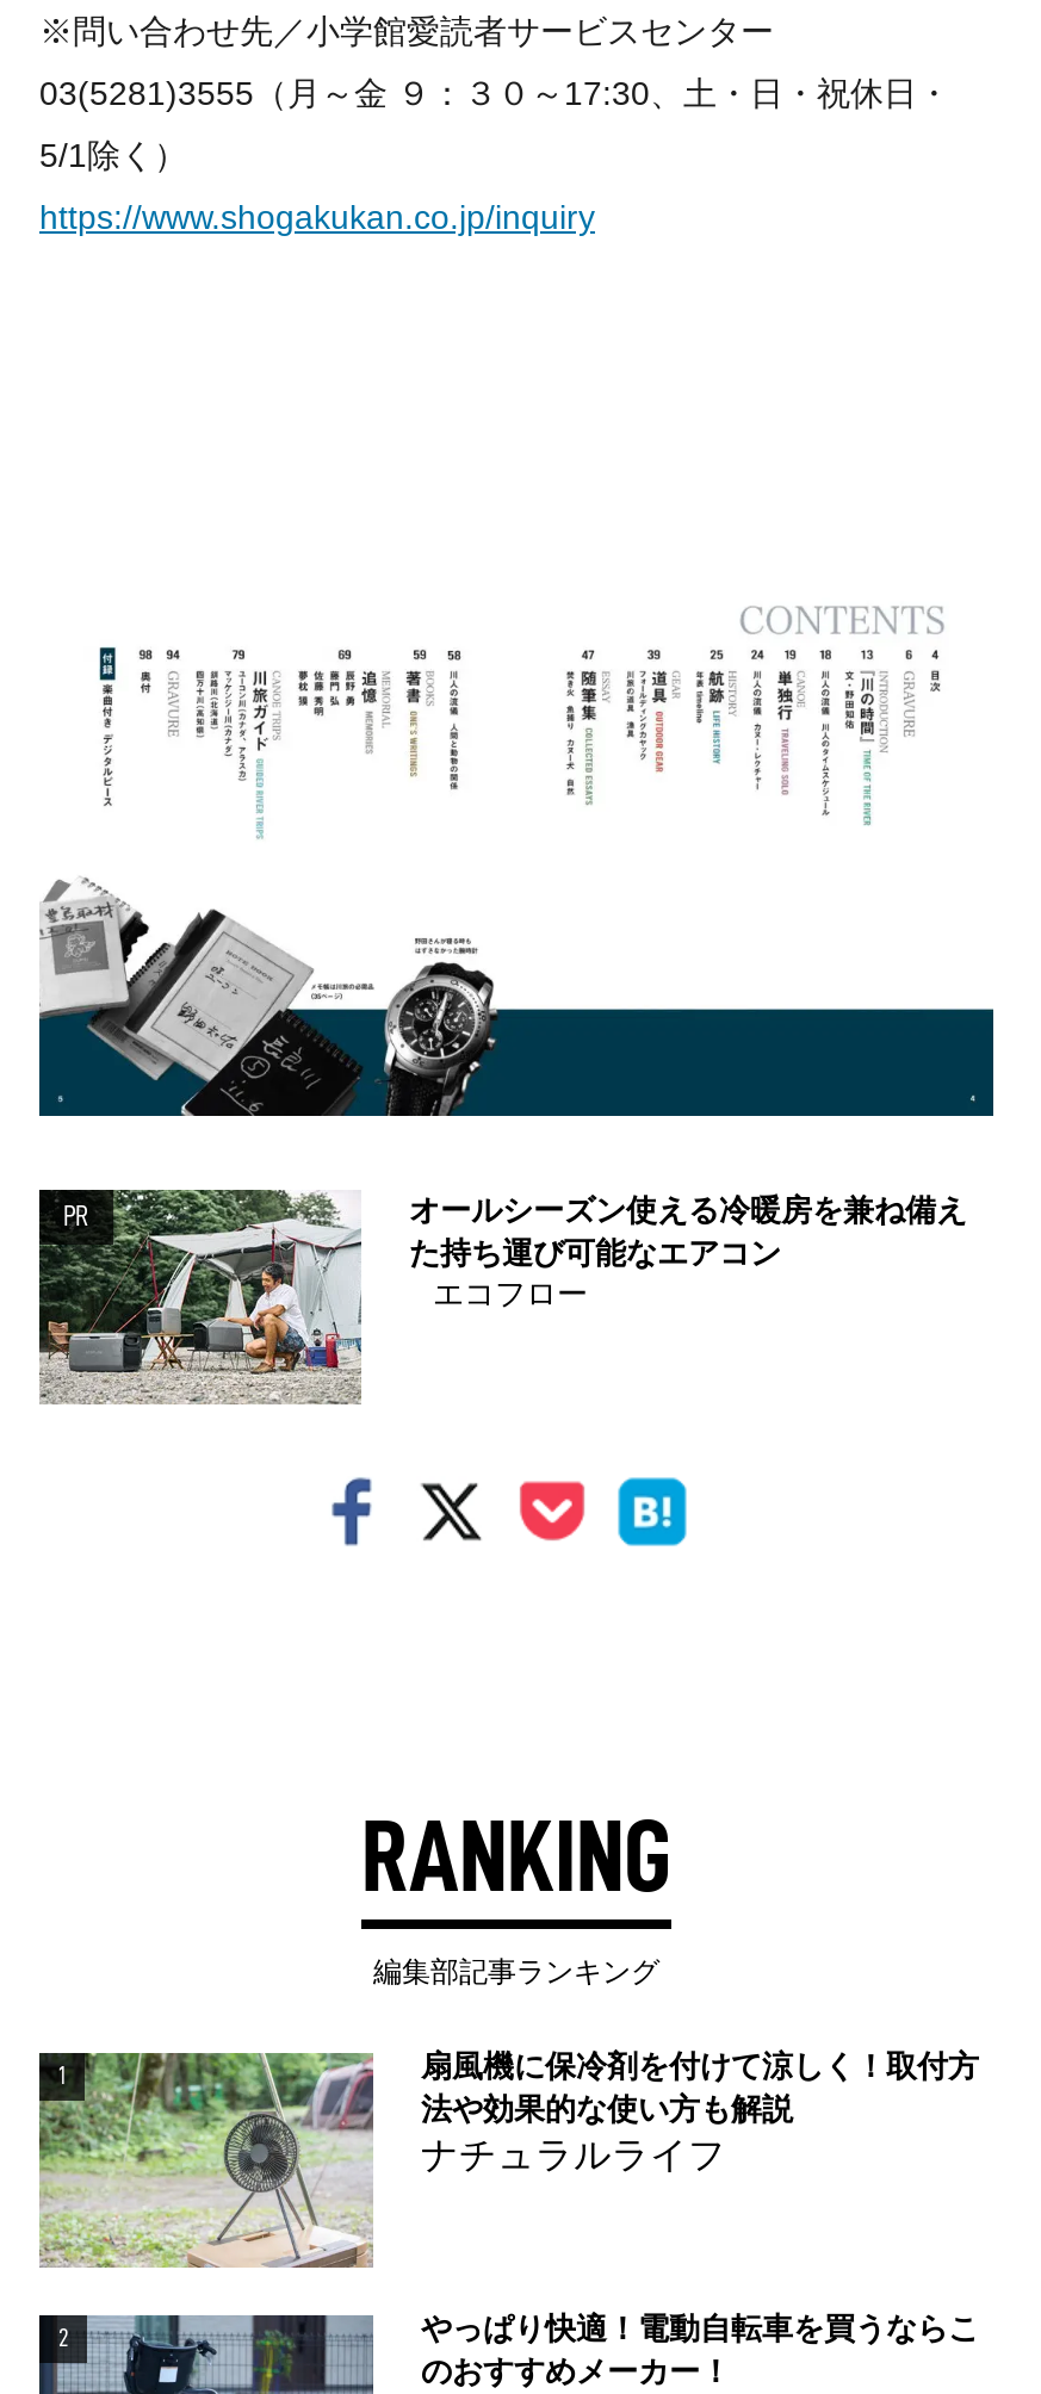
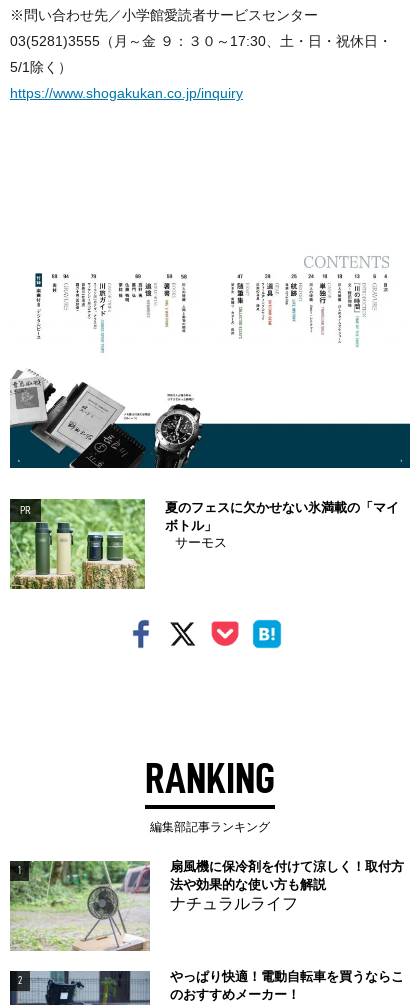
- [image]
- オールシーズン使える冷暖房を兼ね備え
- た持ち運び可能なエアコン
- エコフロー
+ [image]
+ 夏のフェスに欠かせない氷満載の「マイ
+ ボトル」
+ サーモス
